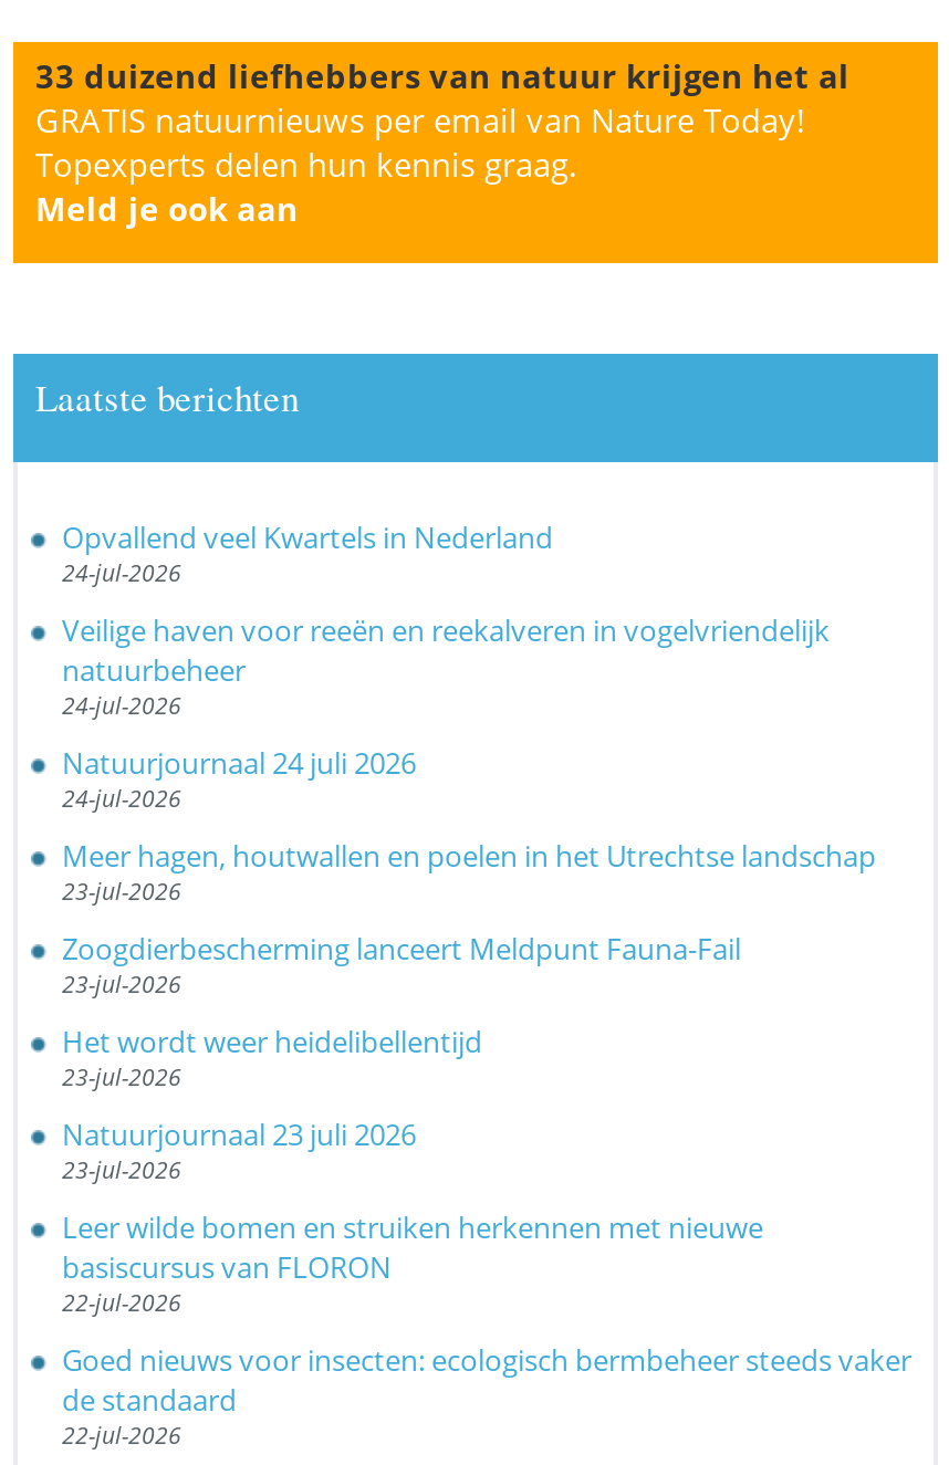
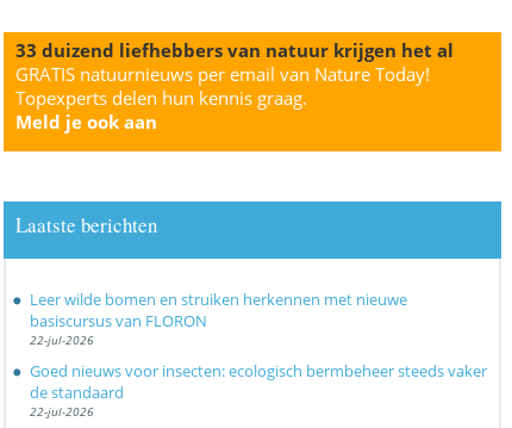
- Opvallend veel Kwartels in Nederland
- 24-jul-2026
- Veilige haven voor reeën en reekalveren in vogelvriendelijk
- natuurbeheer
- 24-jul-2026
- Natuurjournaal 24 juli 2026
- 24-jul-2026
- Meer hagen, houtwallen en poelen in het Utrechtse landschap
- 23-jul-2026
- Zoogdierbescherming lanceert Meldpunt Fauna-Fail
- 23-jul-2026
- Het wordt weer heidelibellentijd
- 23-jul-2026
- Natuurjournaal 23 juli 2026
- 23-jul-2026
